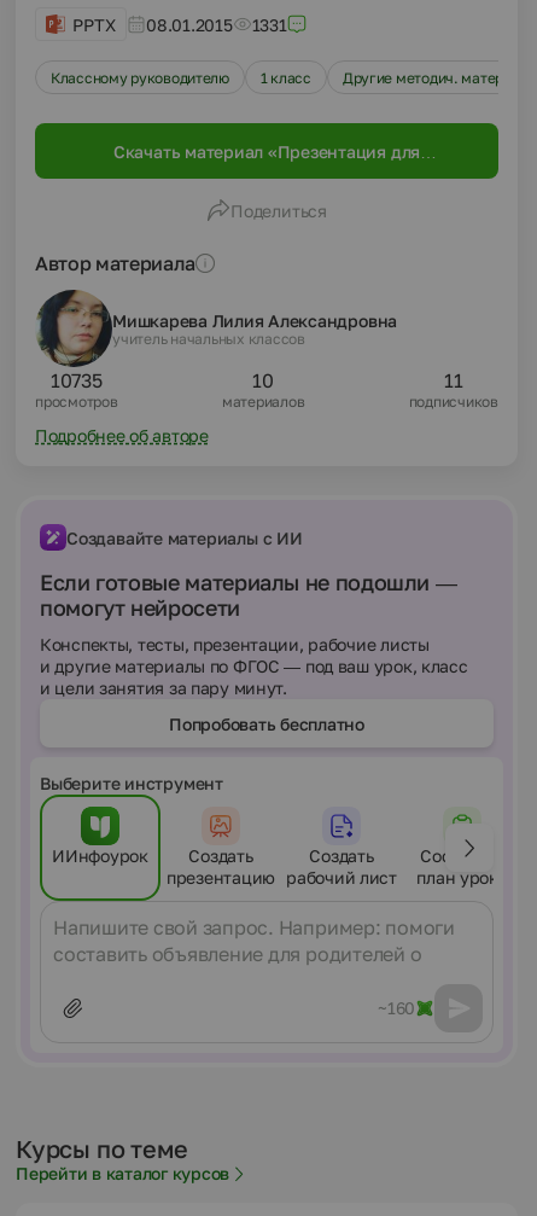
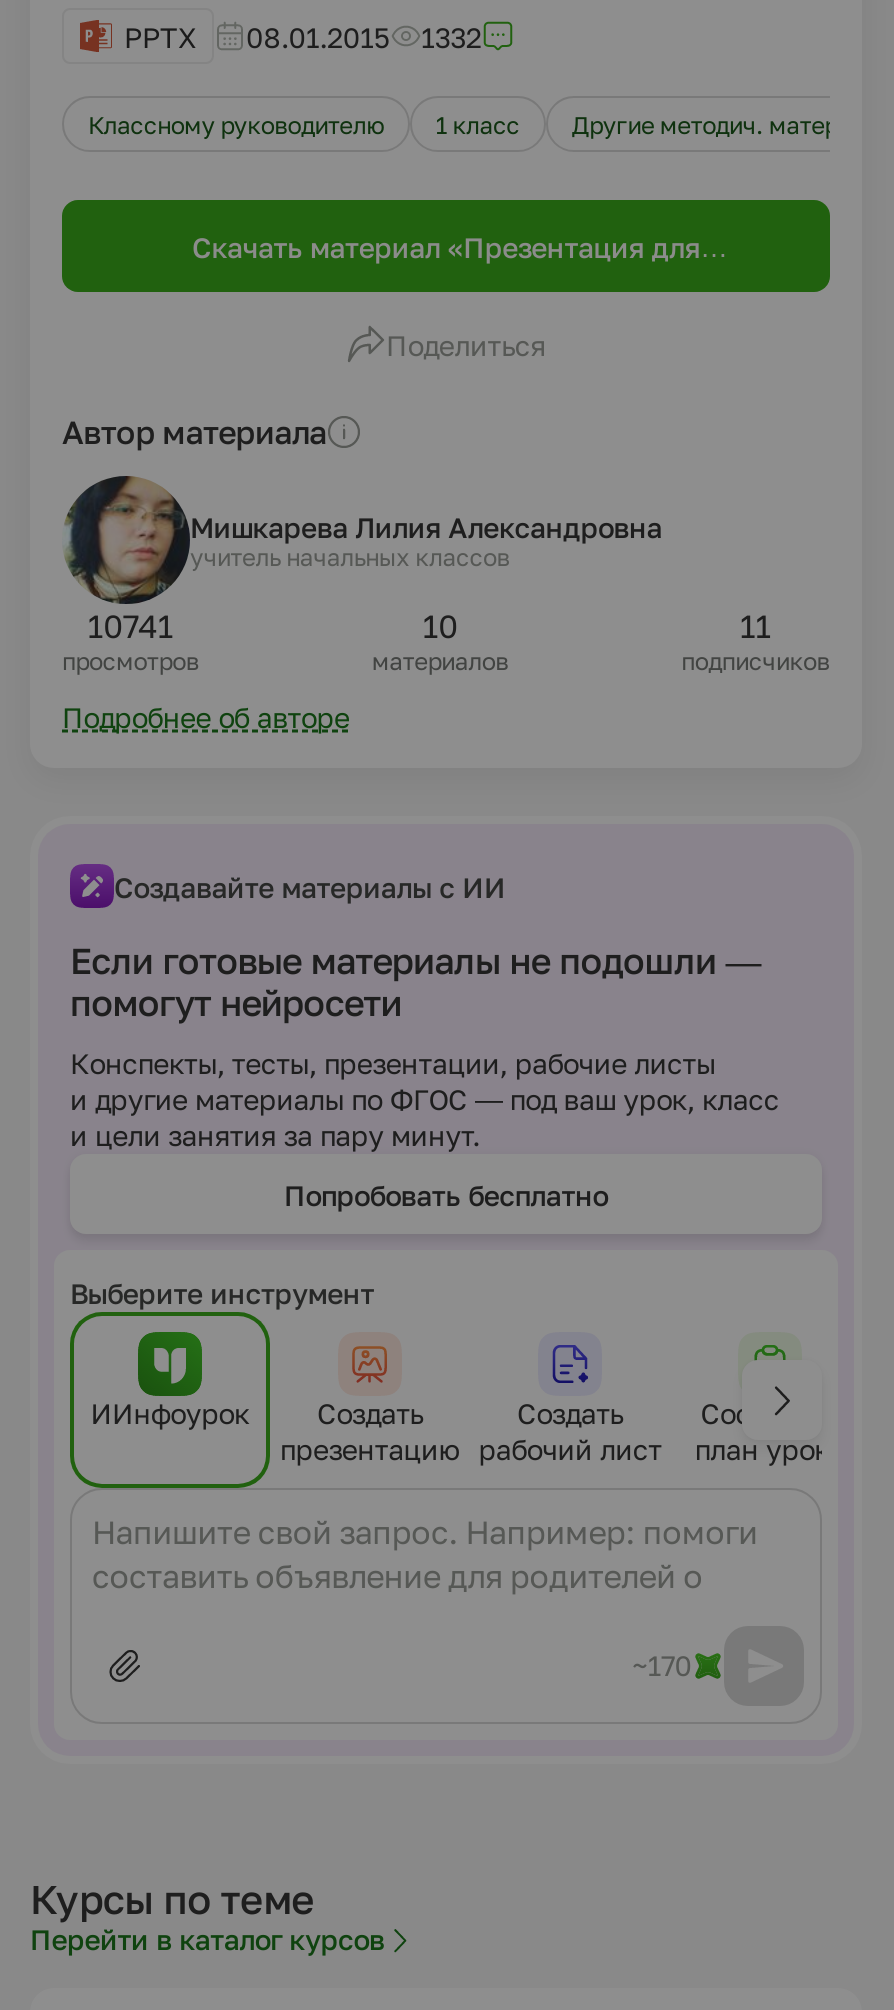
- PPTX 08.01.2015 1331
+ PPTX 08.01.2015 1332

- 10735
+ 10741

- ~160
+ ~170
